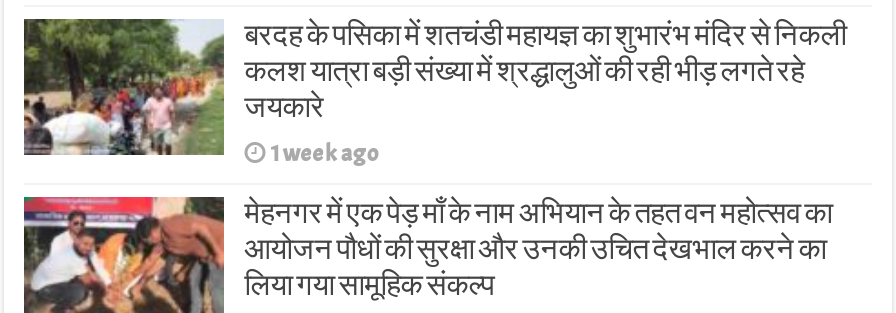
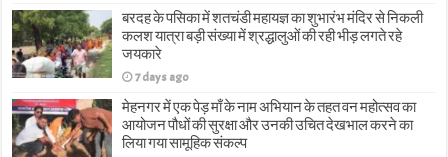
- 1 week ago
+ 7 days ago
